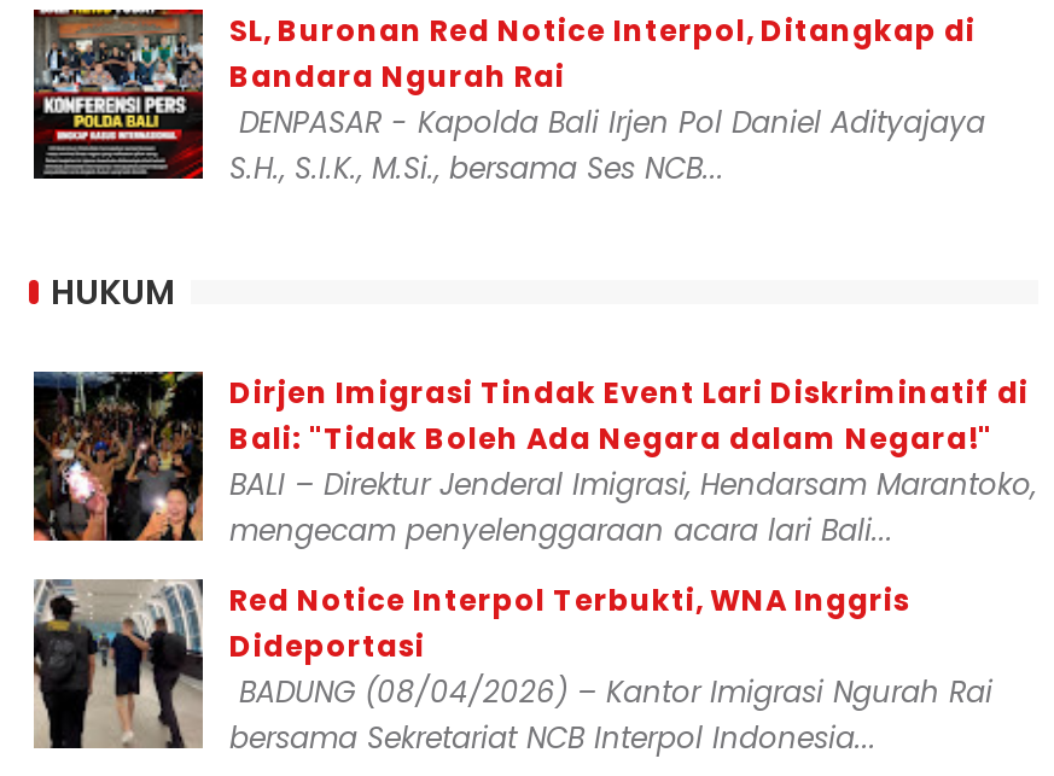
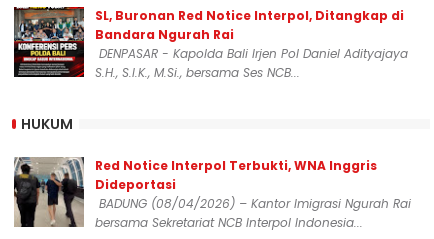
- [image]
- Dirjen Imigrasi Tindak Event Lari Diskriminatif di
- Bali: "Tidak Boleh Ada Negara dalam Negara!"
- BALI – Direktur Jenderal Imigrasi, Hendarsam Marantoko,
- mengecam penyelenggaraan acara lari Bali...
